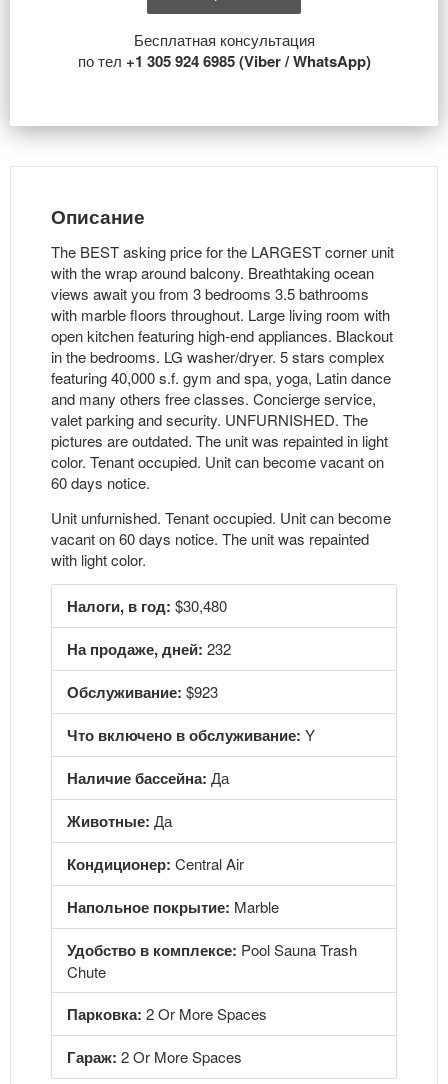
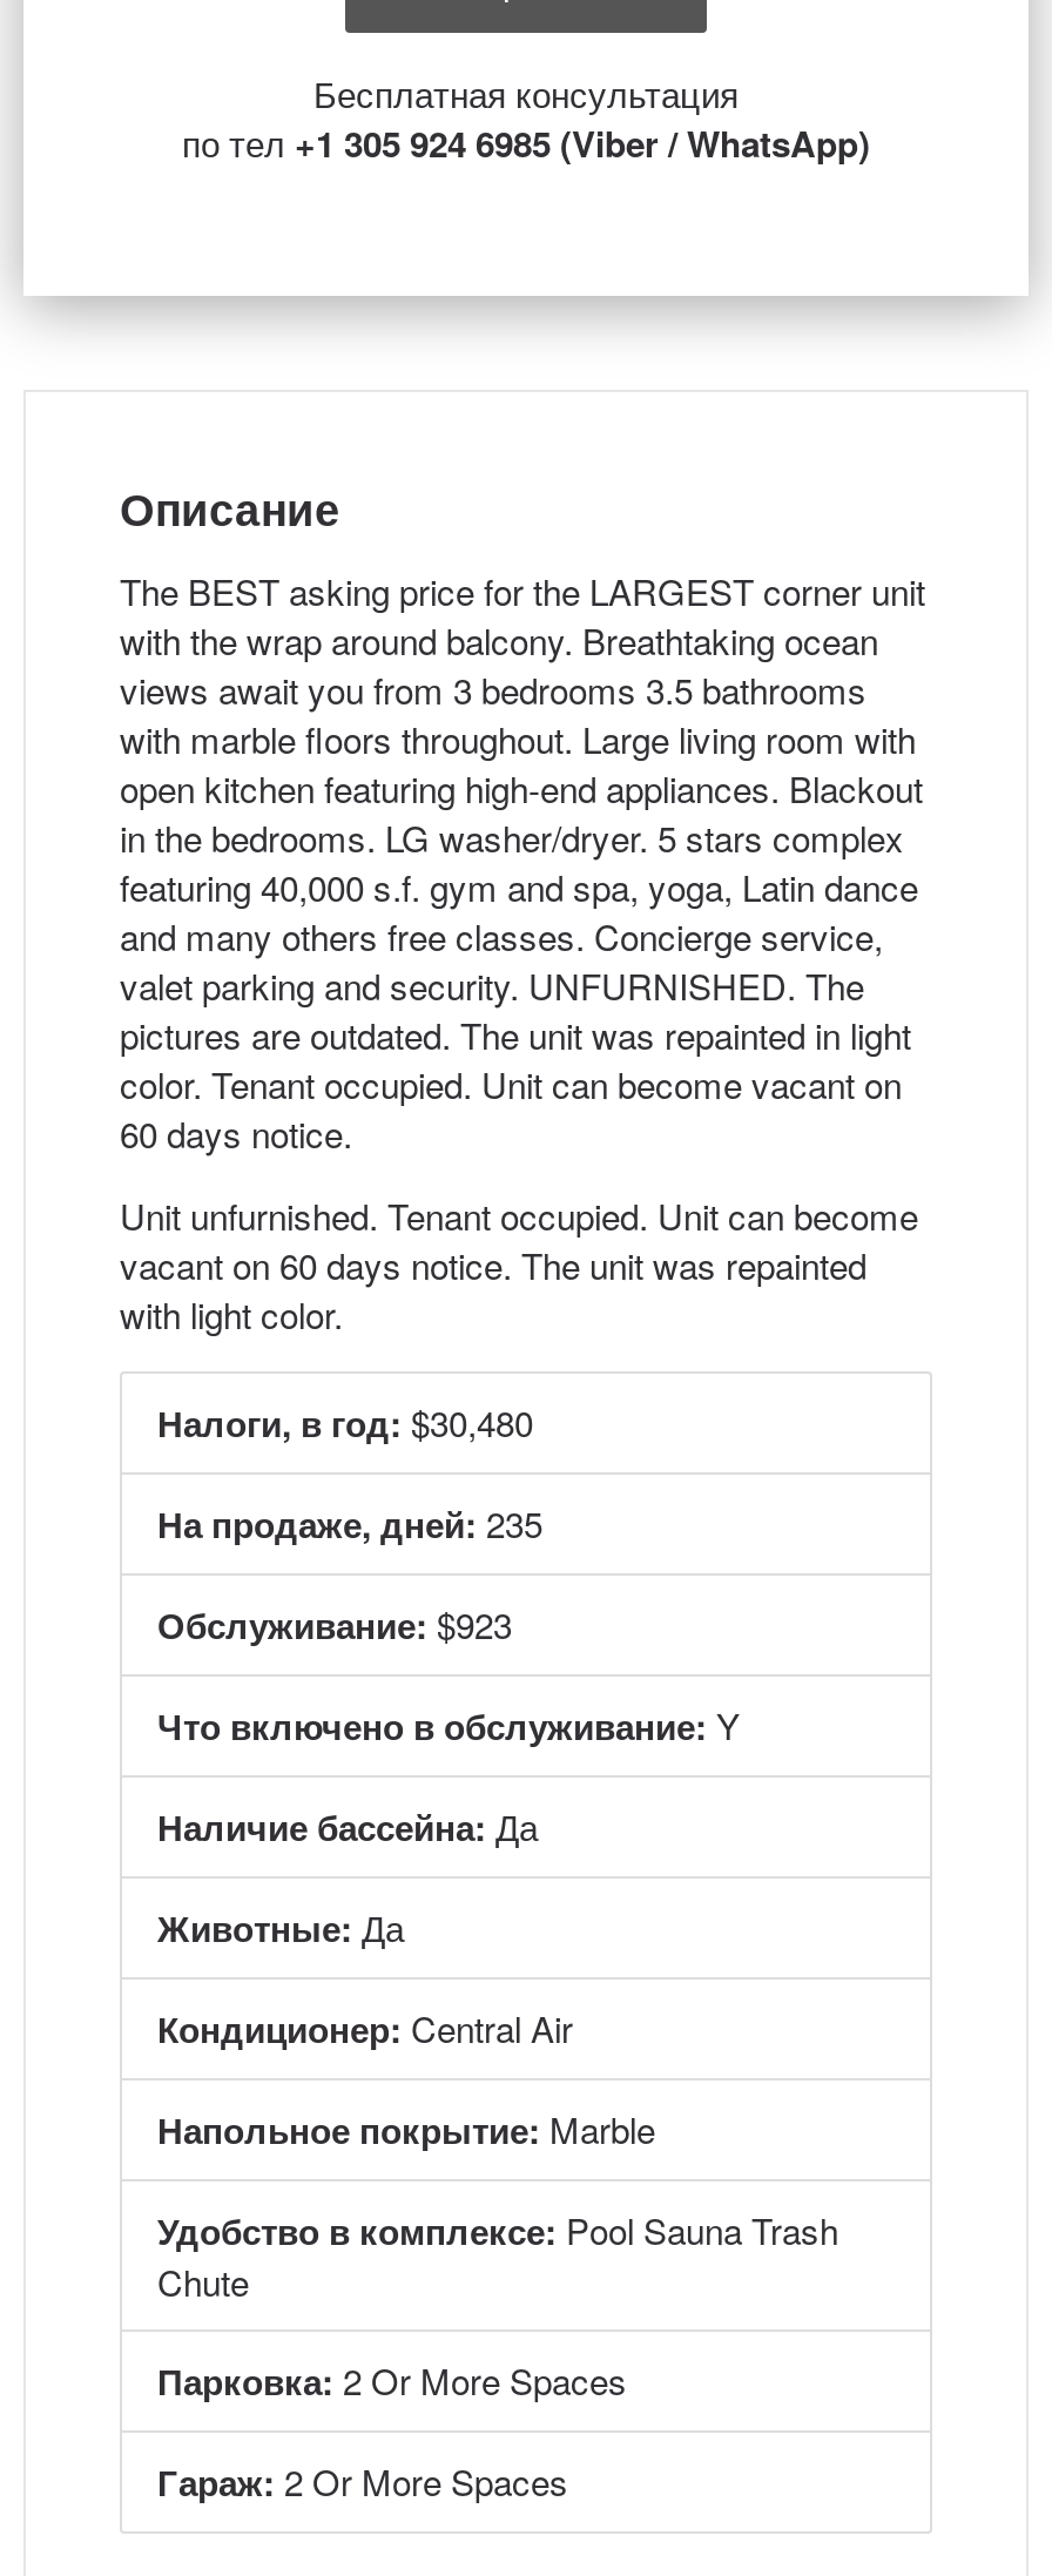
- На продаже, дней: 232
+ На продаже, дней: 235
